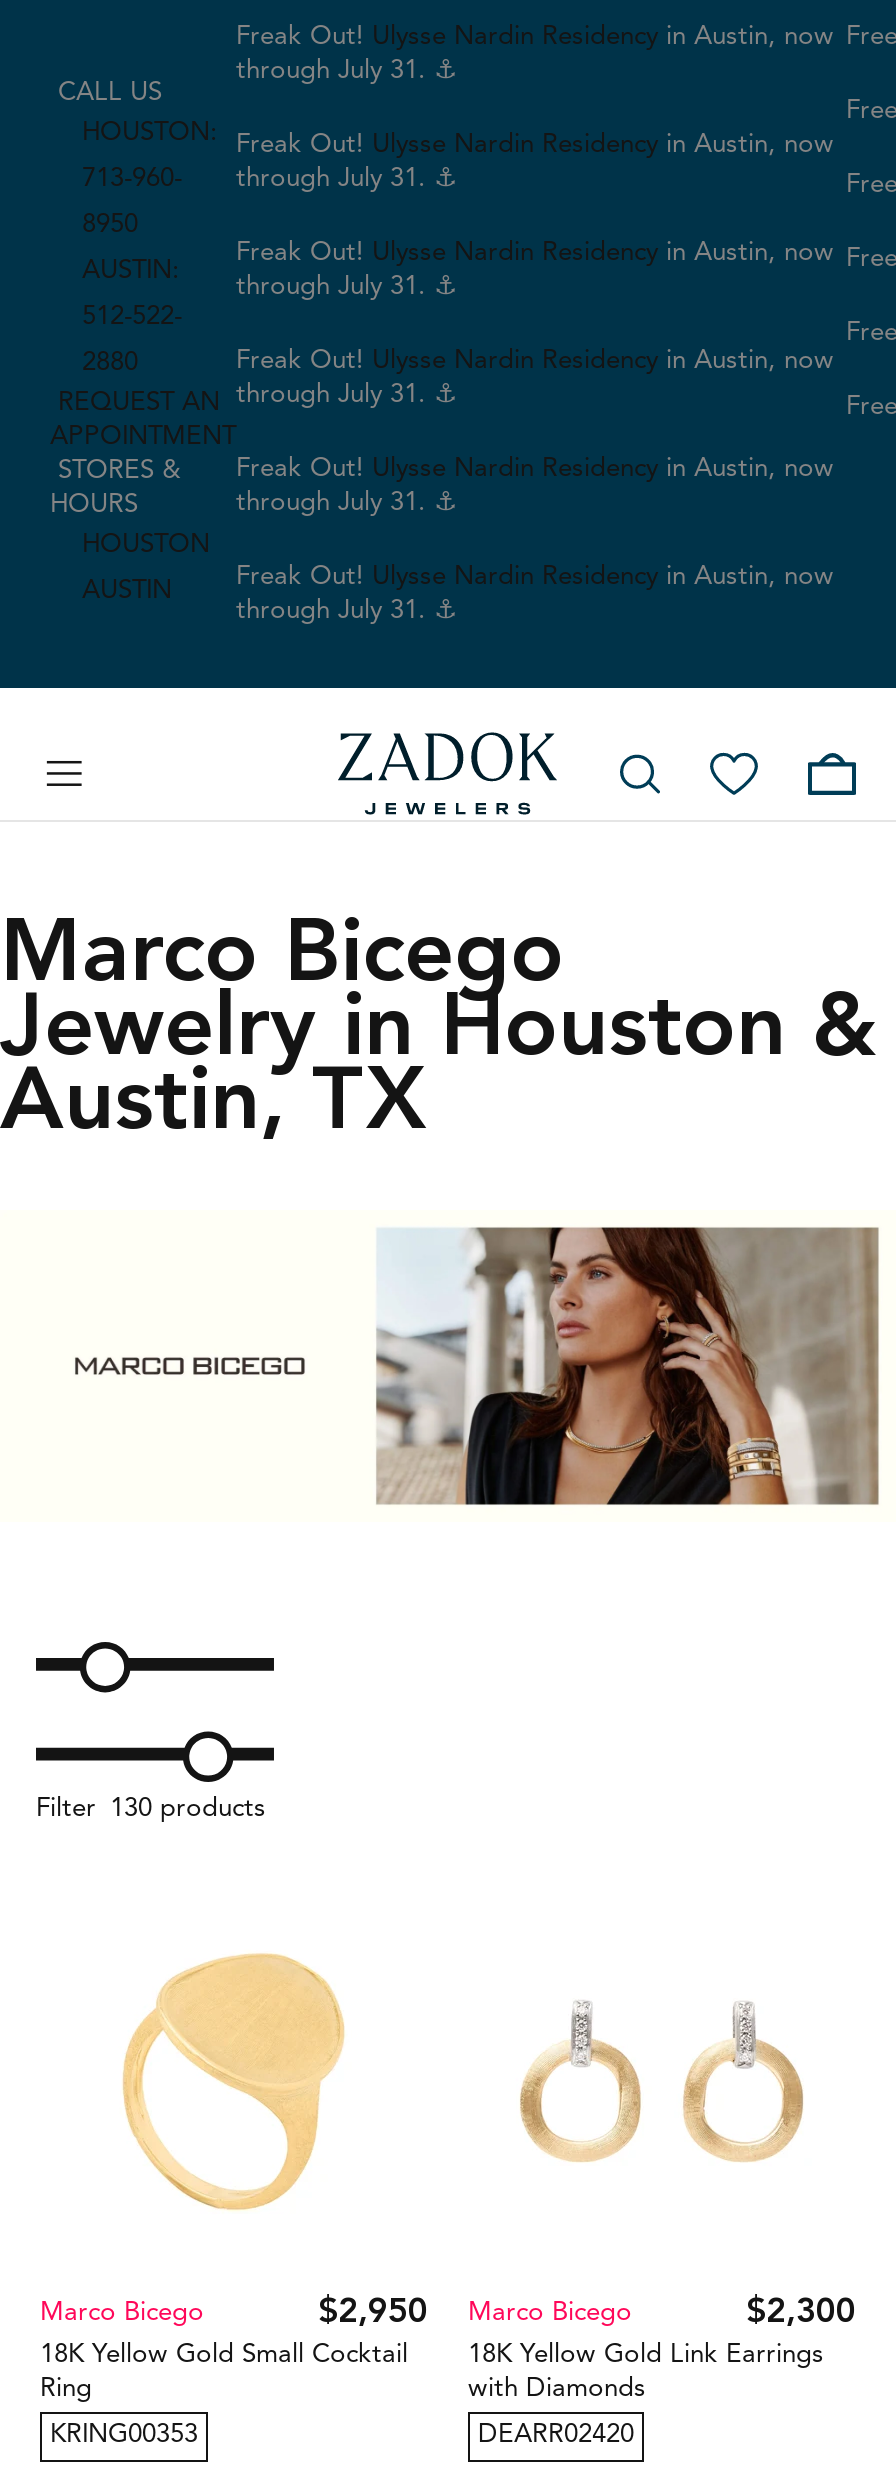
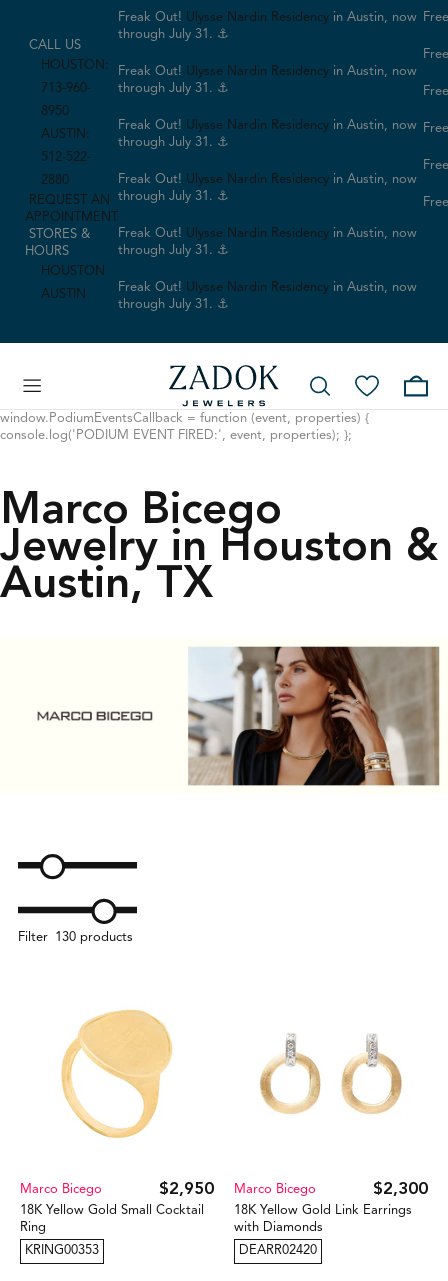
+ window.PodiumEventsCallback = function (event, properties) {
+ console.log('PODIUM EVENT FIRED:', event, properties); };
